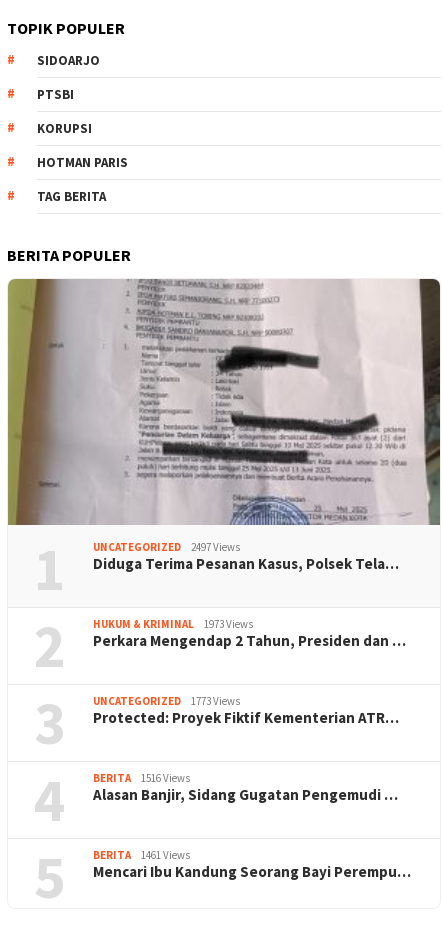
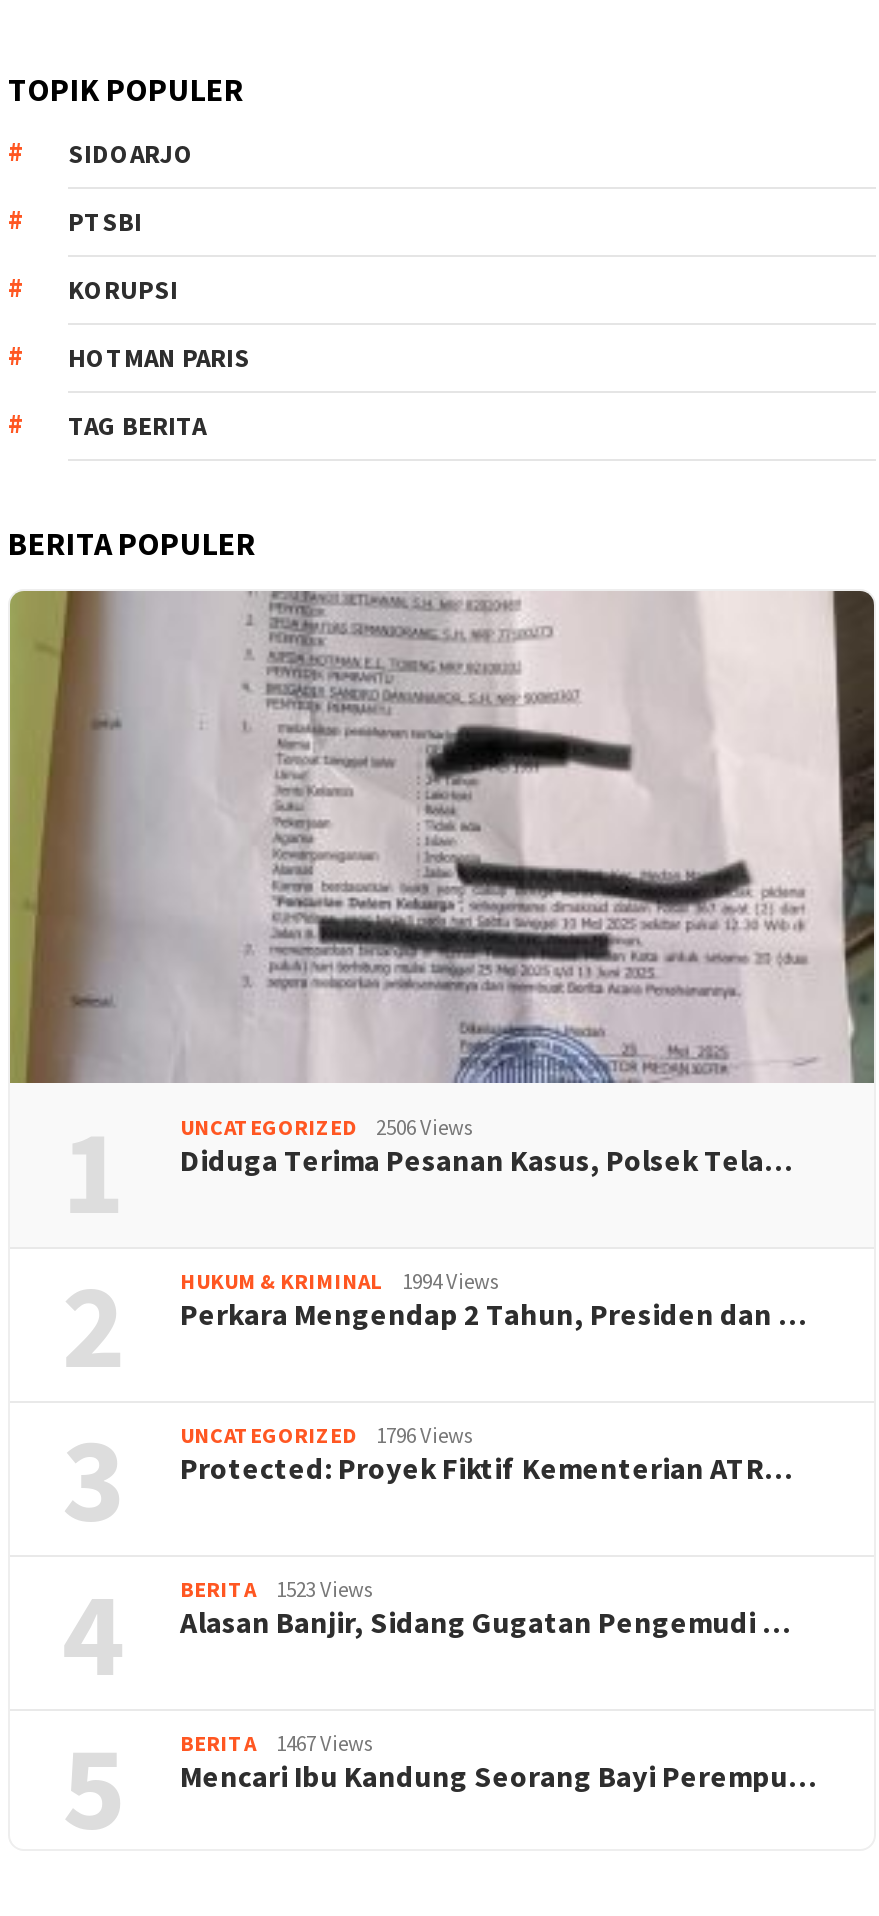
- UNCATEGORIZED 2497 Views
+ UNCATEGORIZED 2506 Views

- HUKUM & KRIMINAL 1973 Views
+ HUKUM & KRIMINAL 1994 Views

- UNCATEGORIZED 1773 Views
+ UNCATEGORIZED 1796 Views

- BERITA 1516 Views
+ BERITA 1523 Views

- BERITA 1461 Views
+ BERITA 1467 Views
